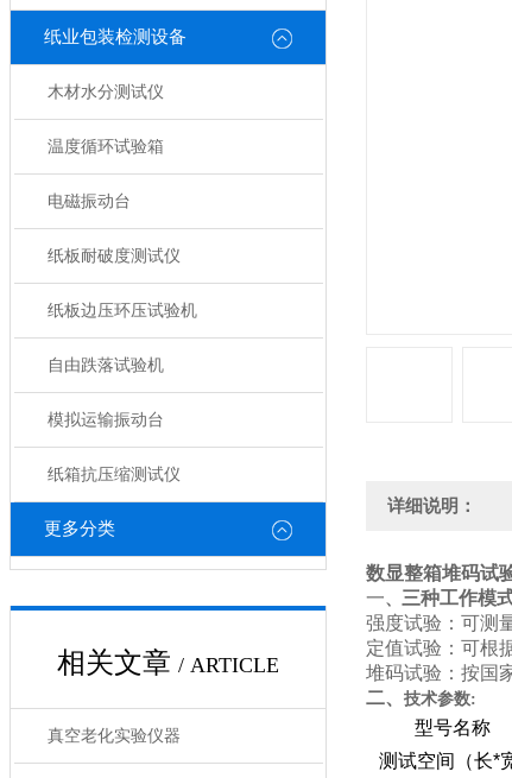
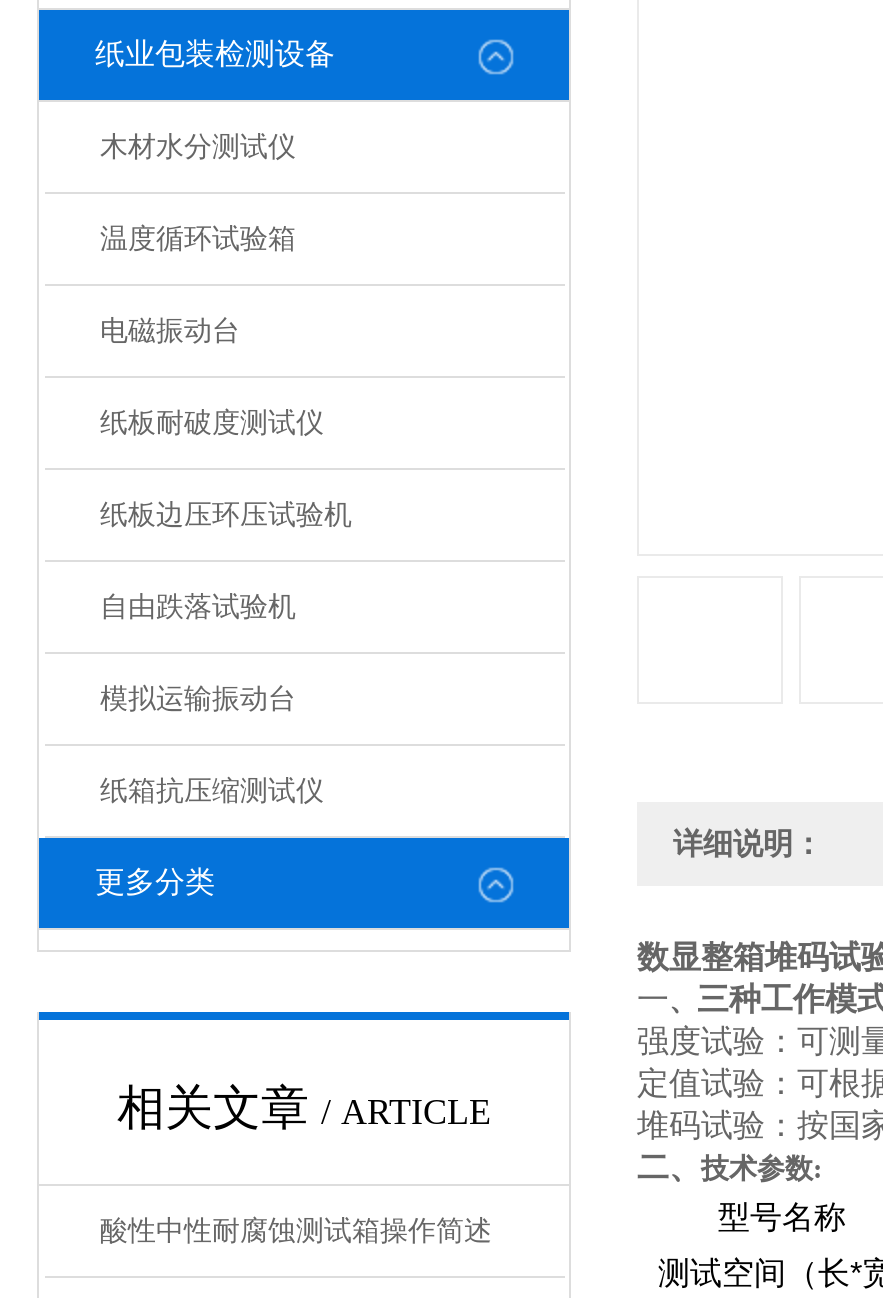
- 真空老化实验仪器
+ 酸性中性耐腐蚀测试箱操作简述
